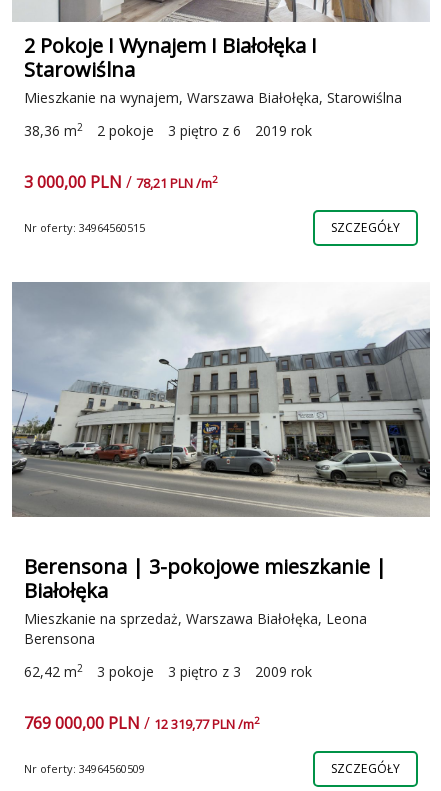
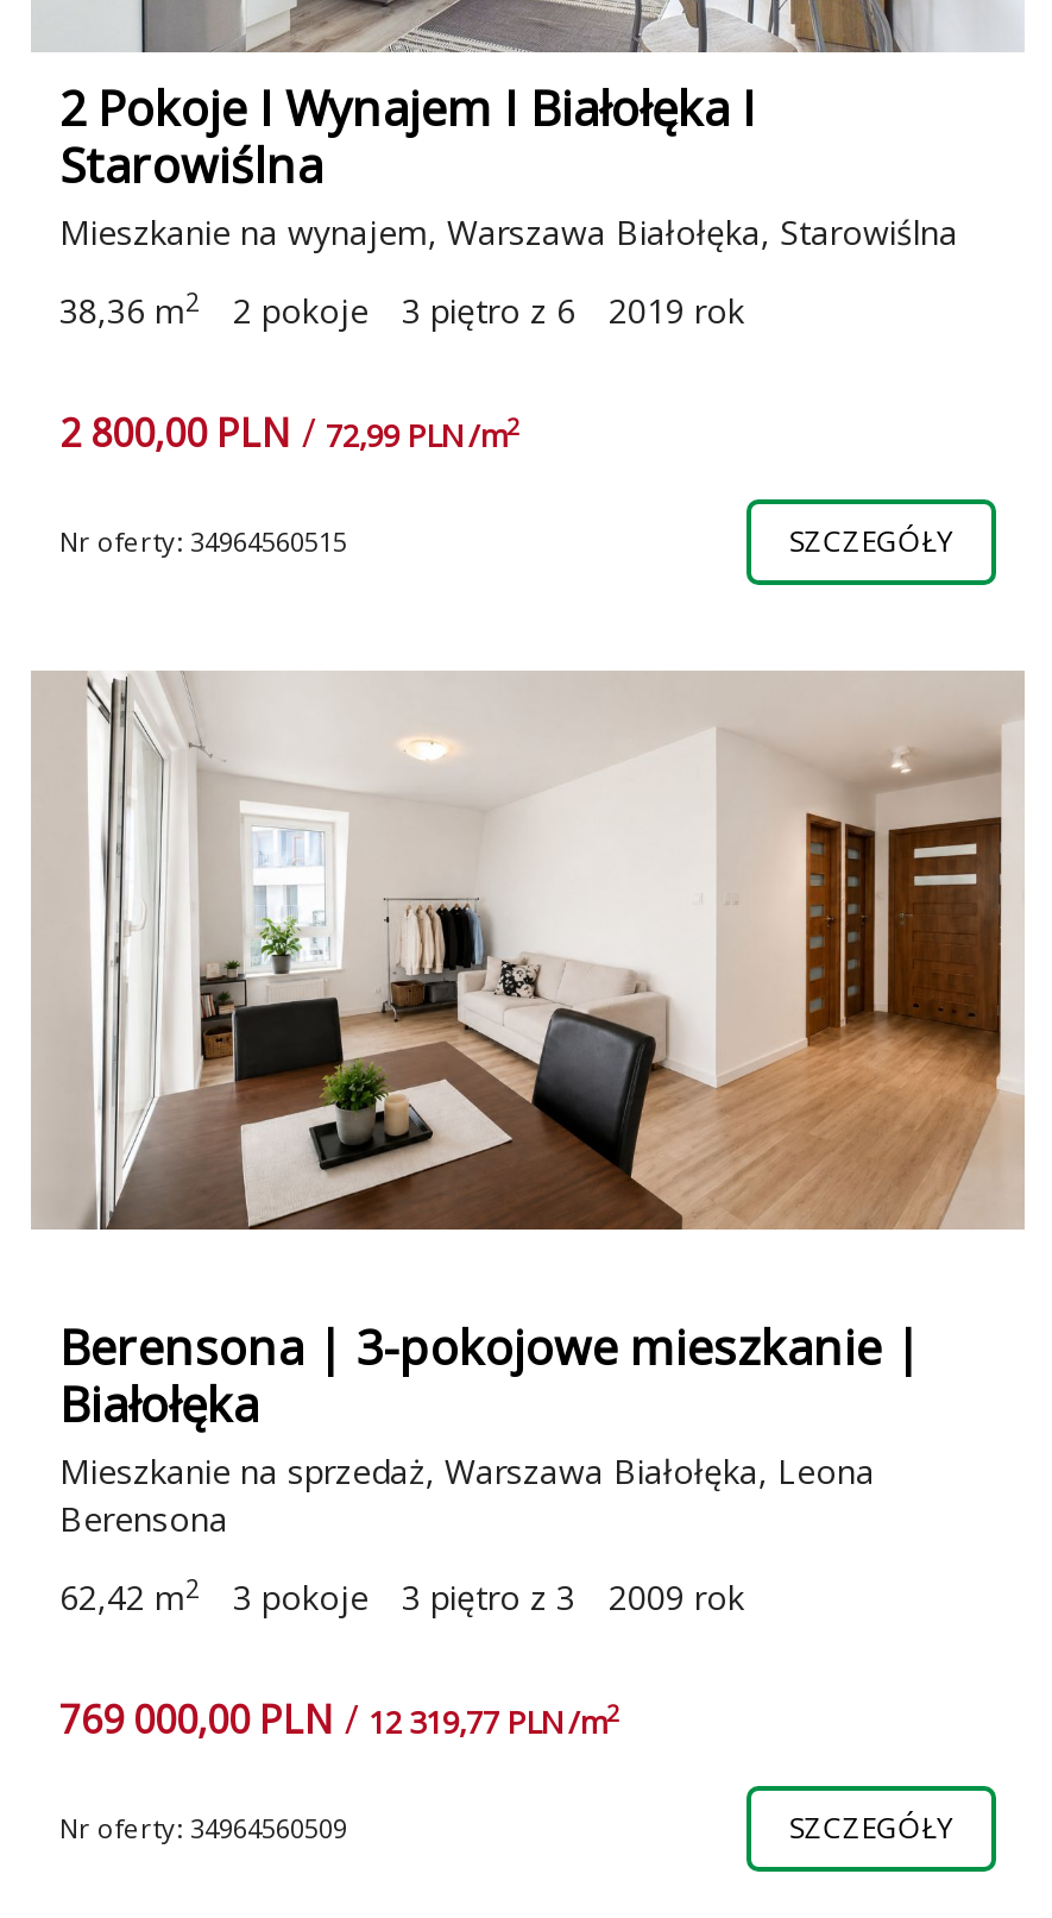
- 3 000,00 PLN / 78,21 PLN /m2
+ 2 800,00 PLN / 72,99 PLN /m2

- [image]
+ [image]
